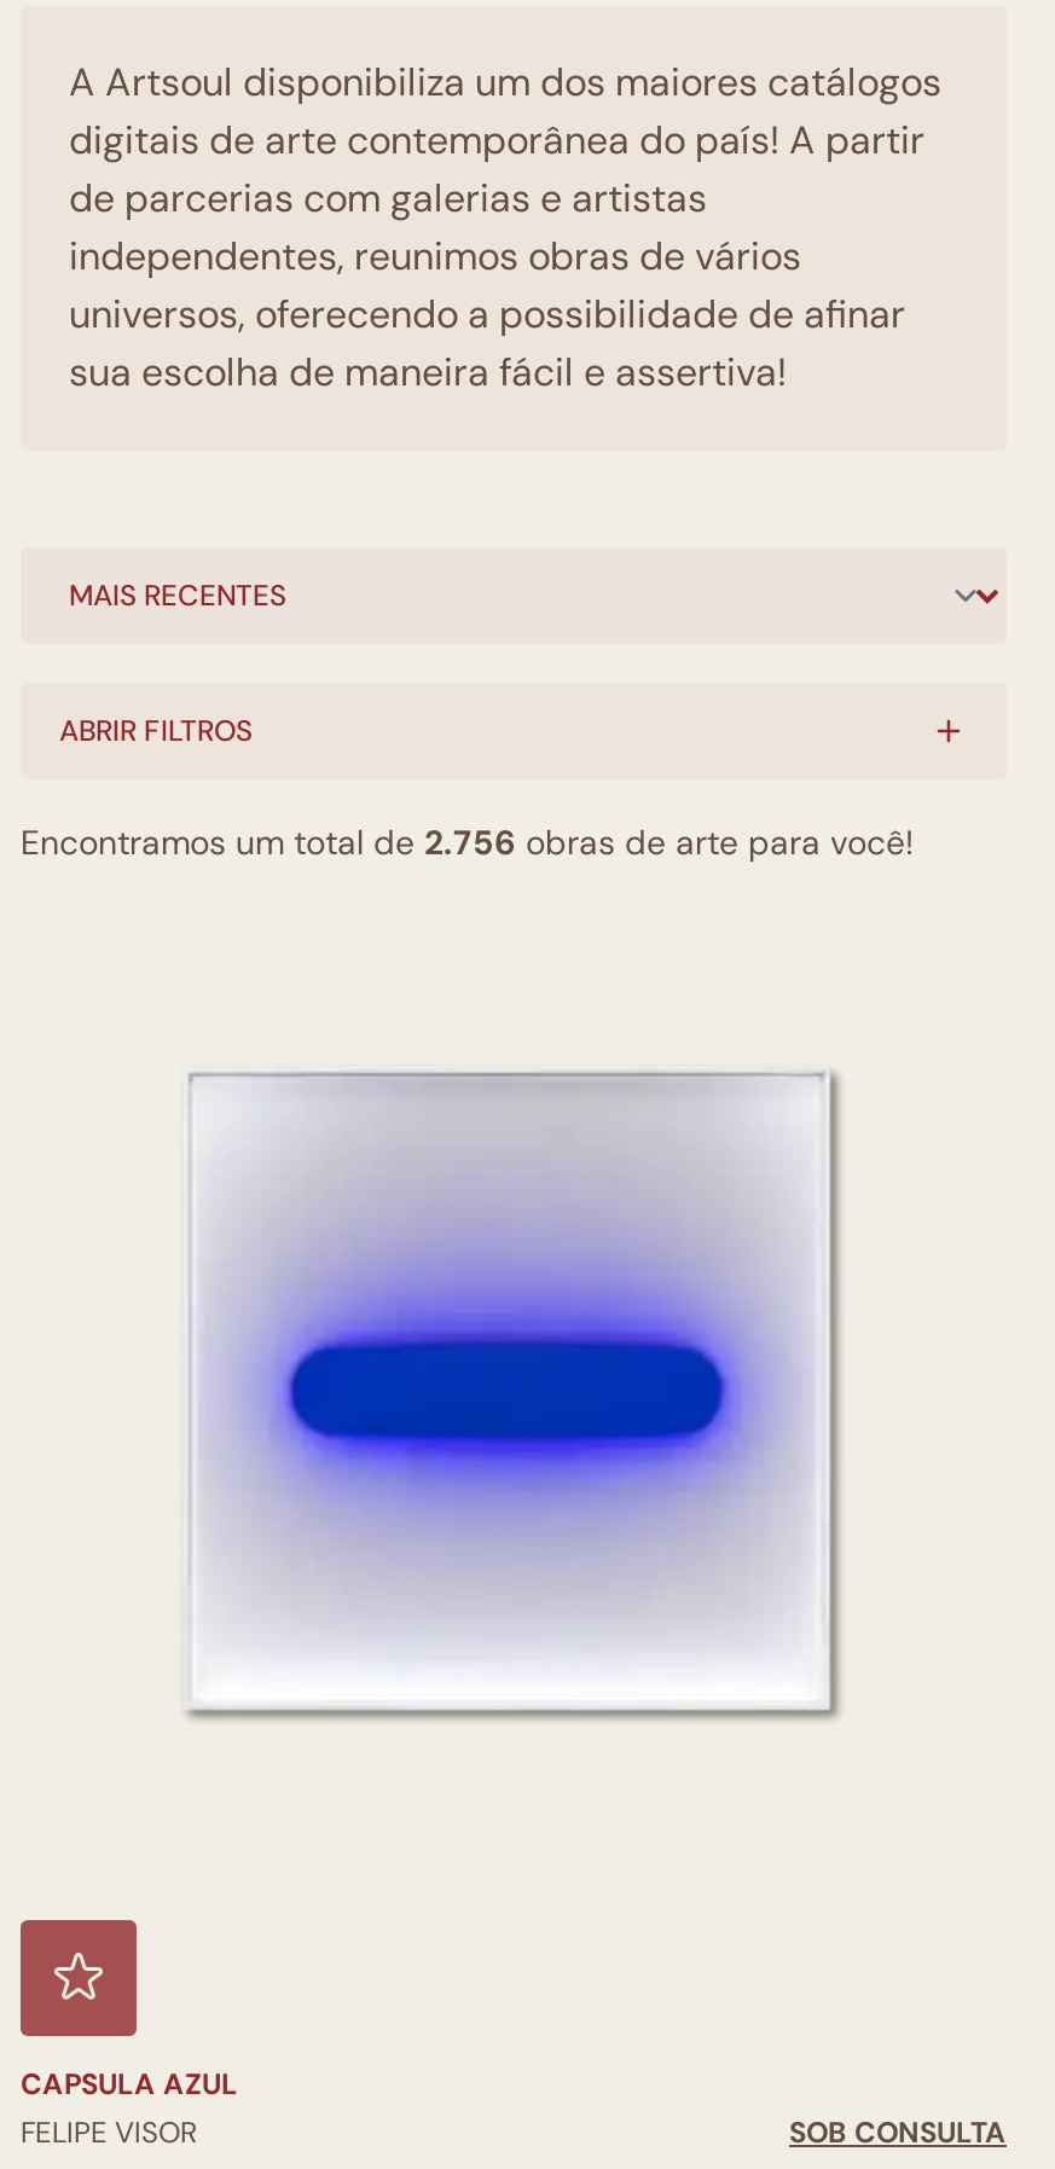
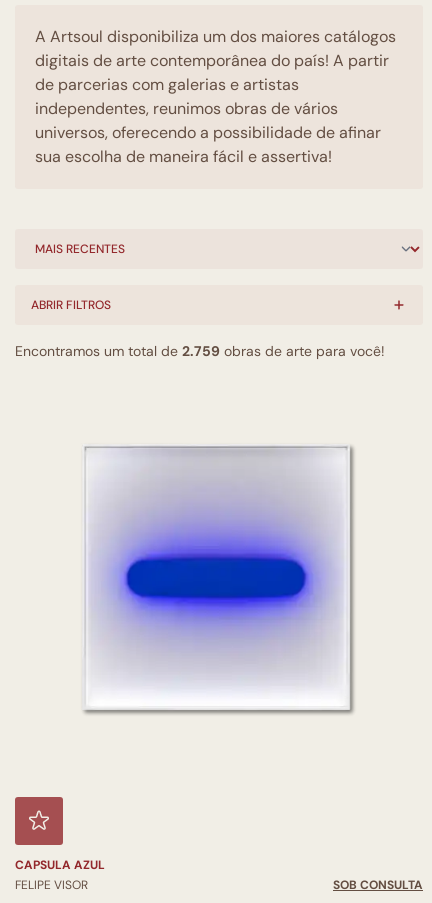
- Encontramos um total de 2.756 obras de arte para você!
+ Encontramos um total de 2.759 obras de arte para você!
